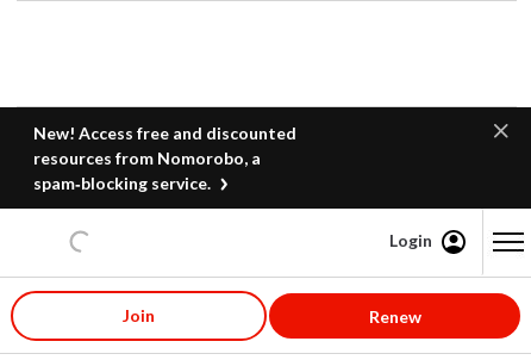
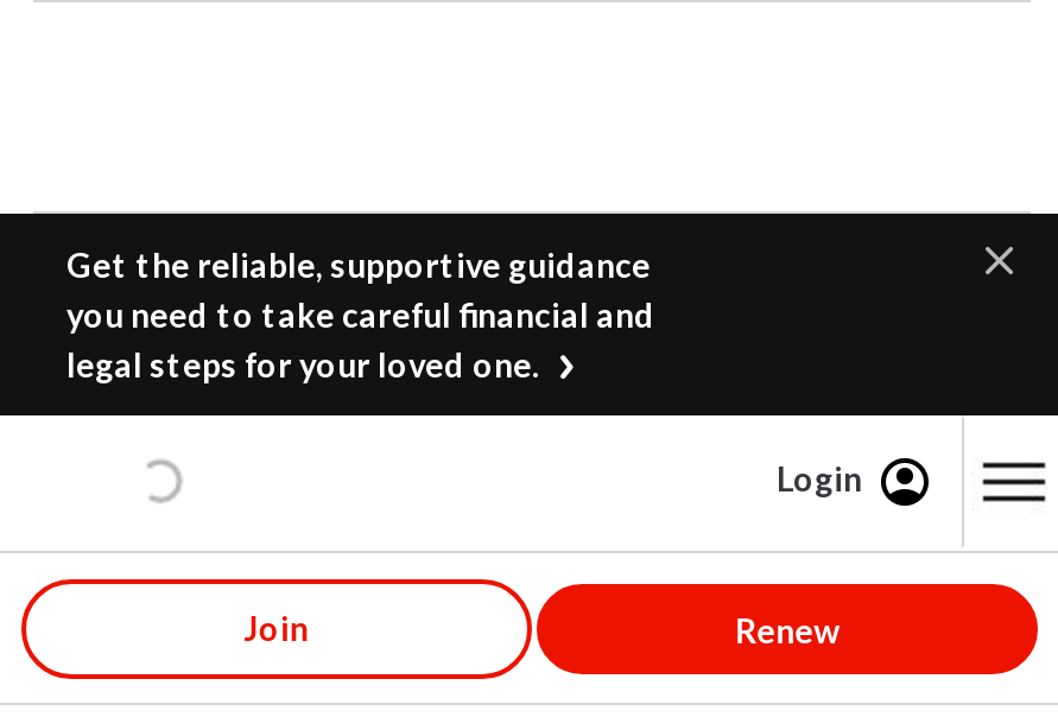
- New! Access free and discounted
- resources from Nomorobo, a
- spam‑blocking service.
+ Get the reliable, supportive guidance
+ you need to take careful financial and
+ legal steps for your loved one.
